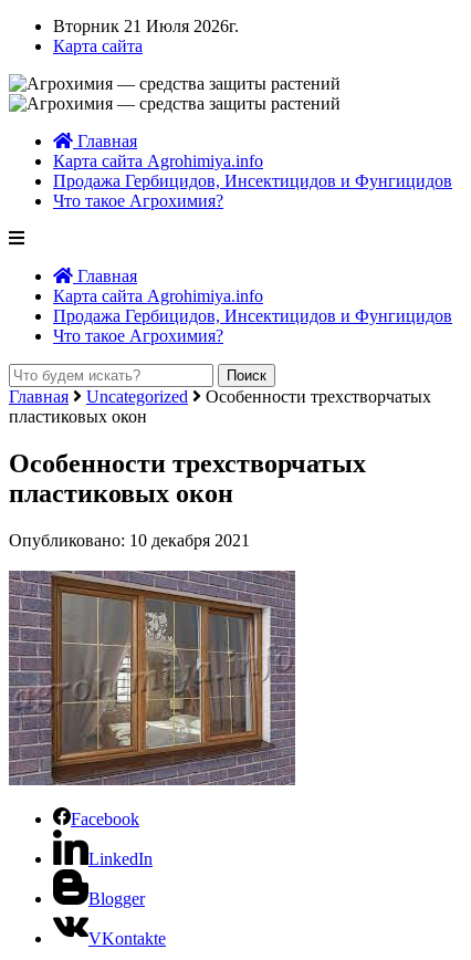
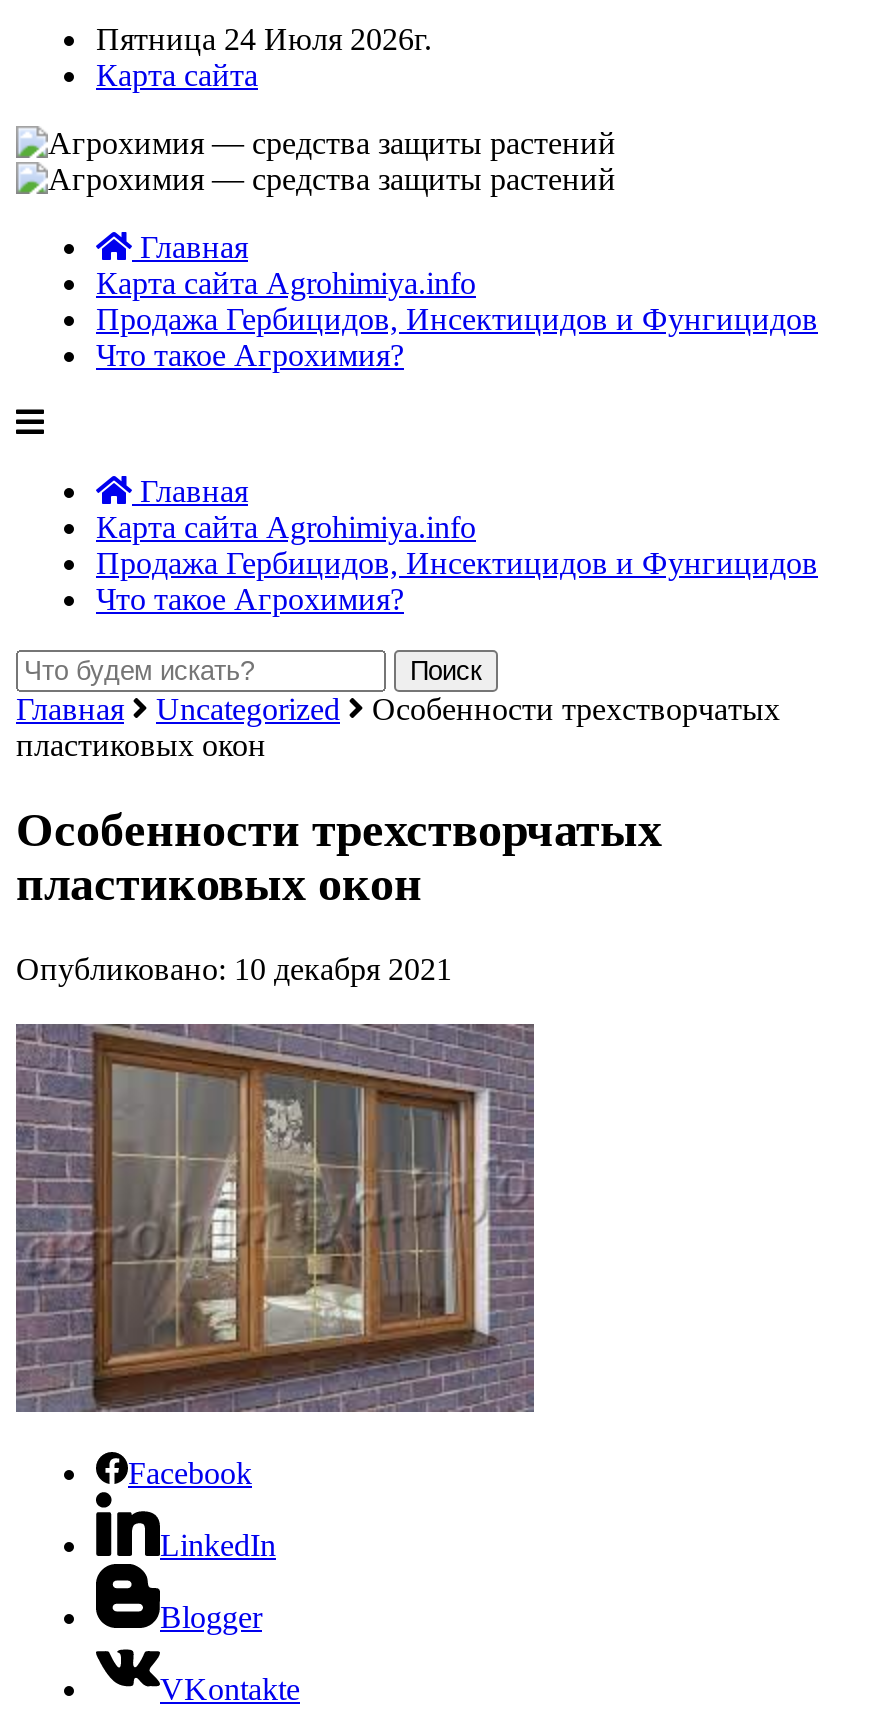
- Вторник 21 Июля 2026г.
+ Пятница 24 Июля 2026г.
